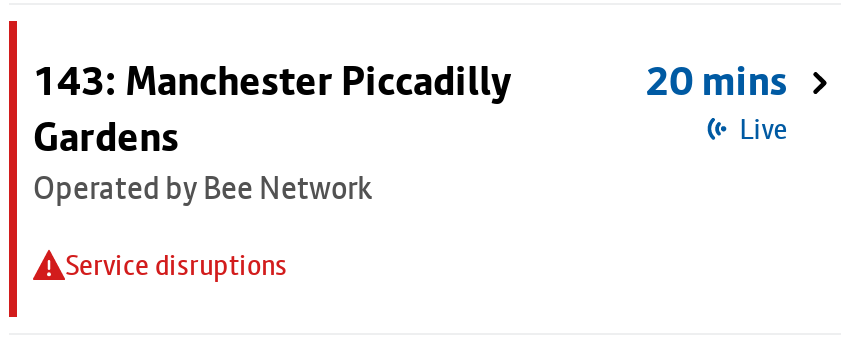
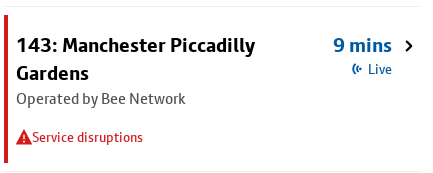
- 20 mins
+ 9 mins
